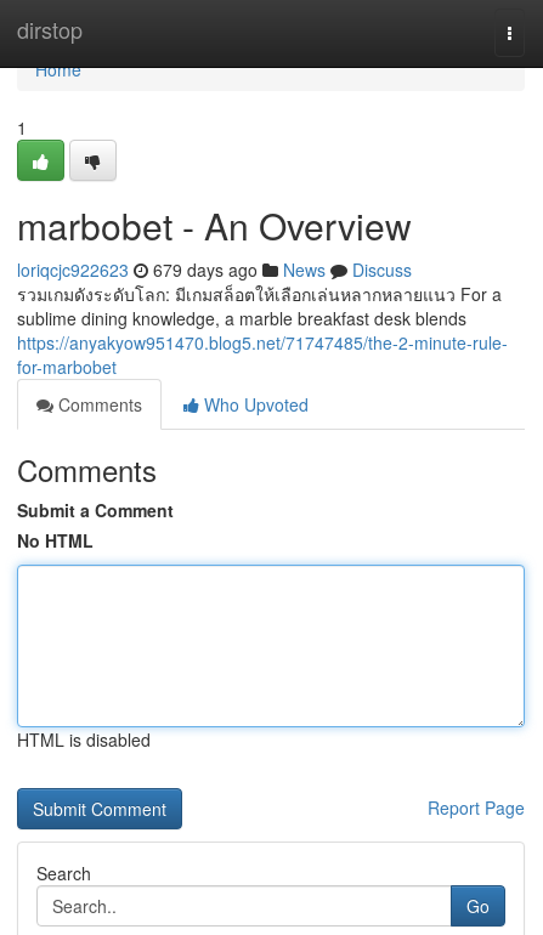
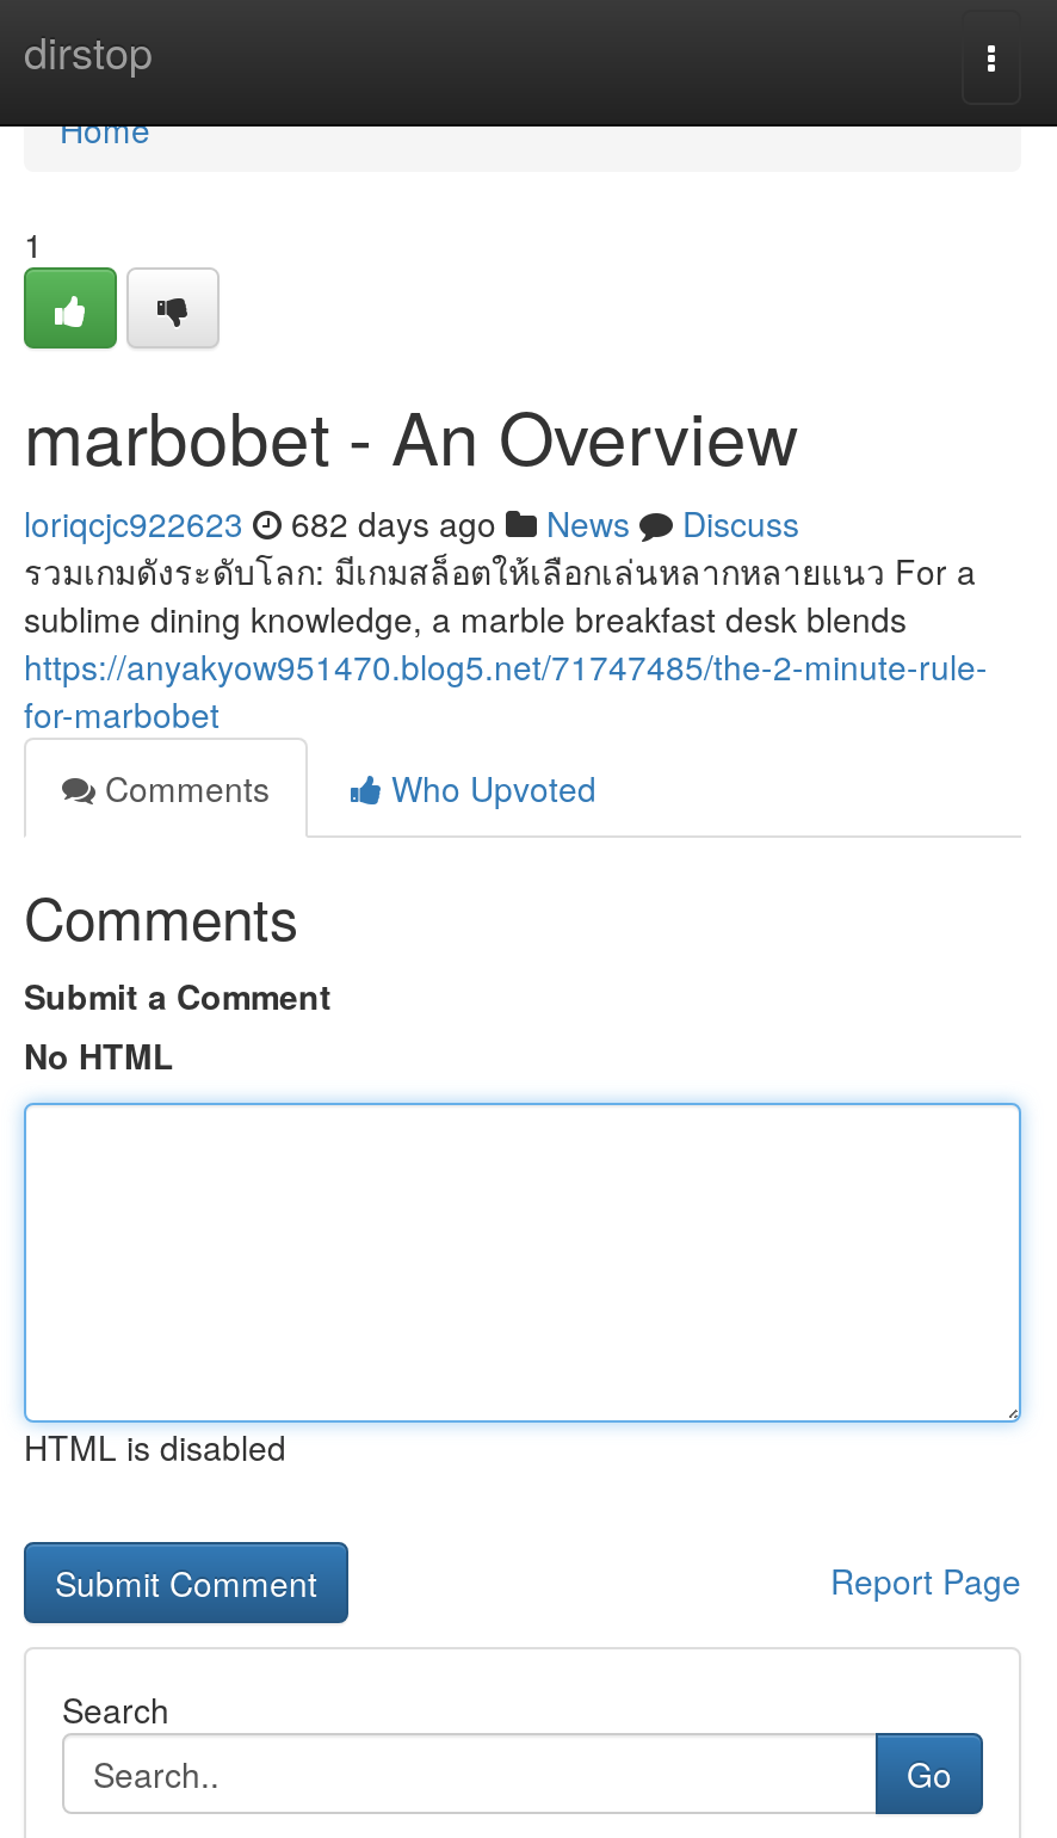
- loriqcjc922623 679 days ago News Discuss
+ loriqcjc922623 682 days ago News Discuss
